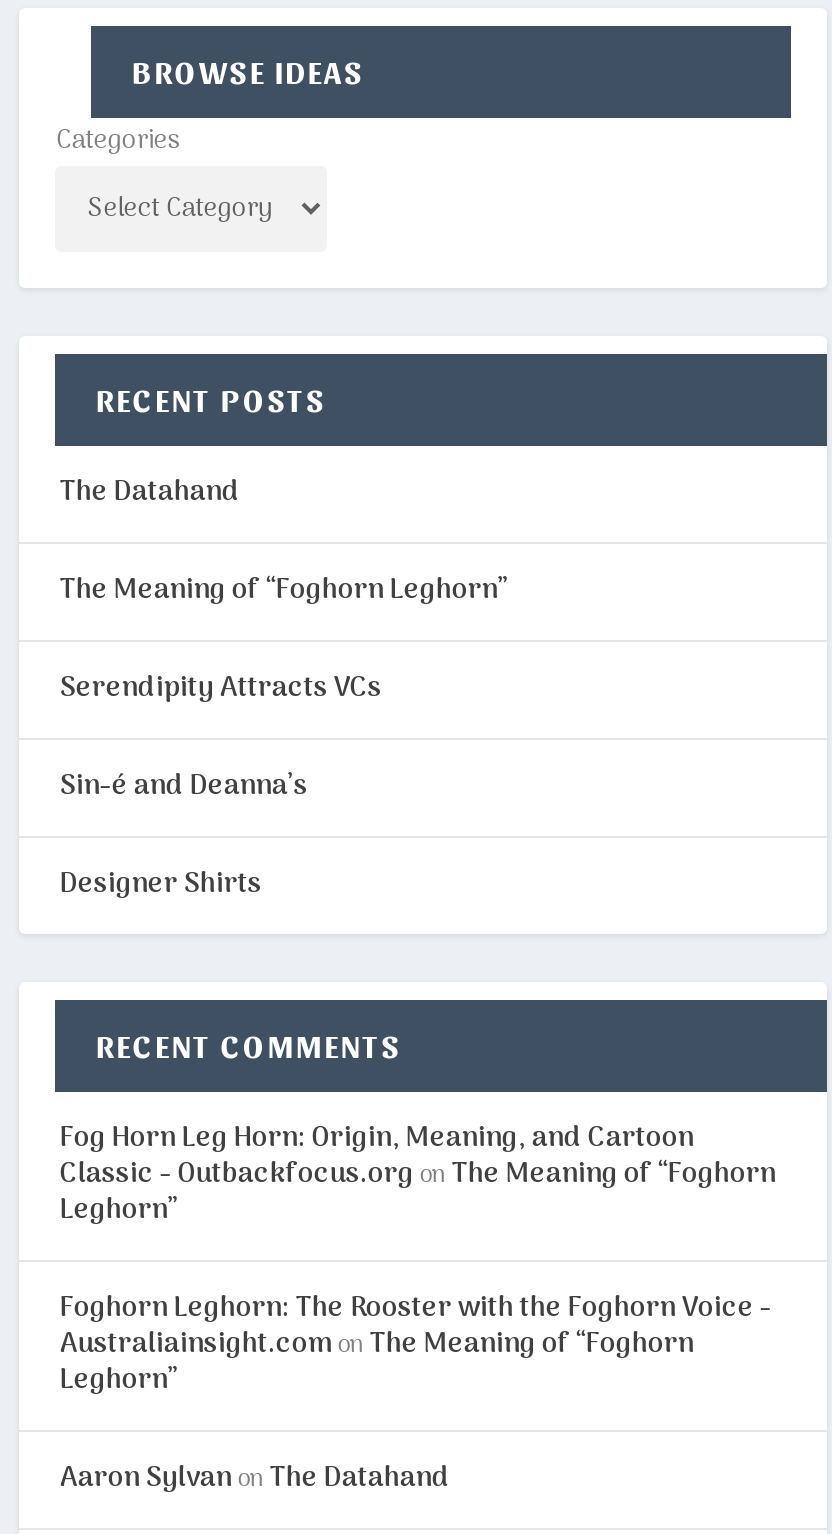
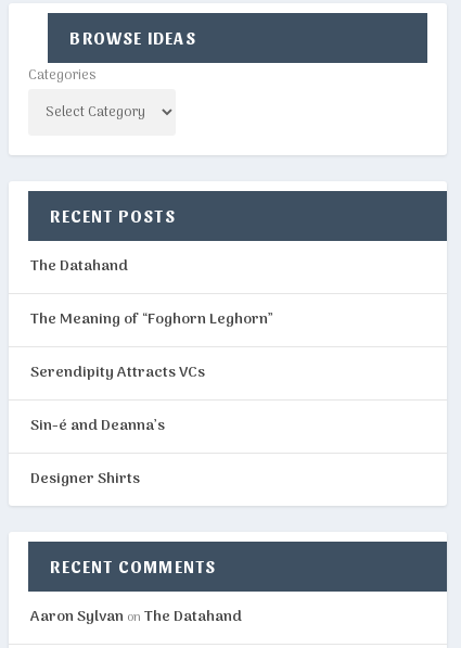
- Fog Horn Leg Horn: Origin, Meaning, and Cartoon
- Classic - Outbackfocus.org on The Meaning of “Foghorn
- Leghorn”
- Foghorn Leghorn: The Rooster with the Foghorn Voice -
- Australiainsight.com on The Meaning of “Foghorn
- Leghorn”
